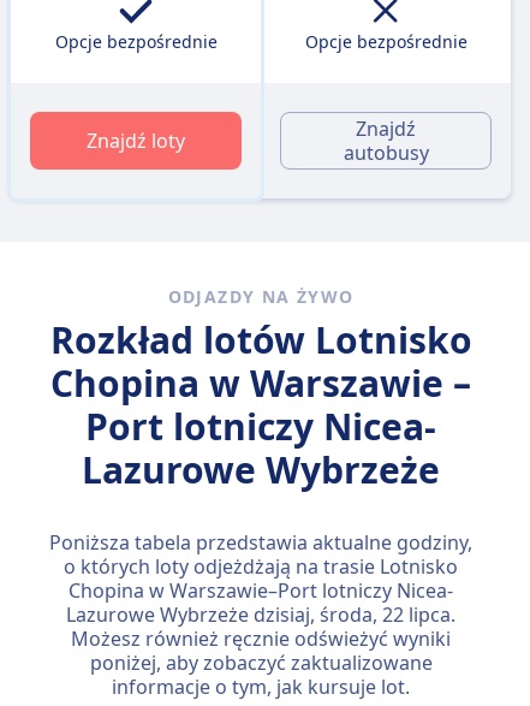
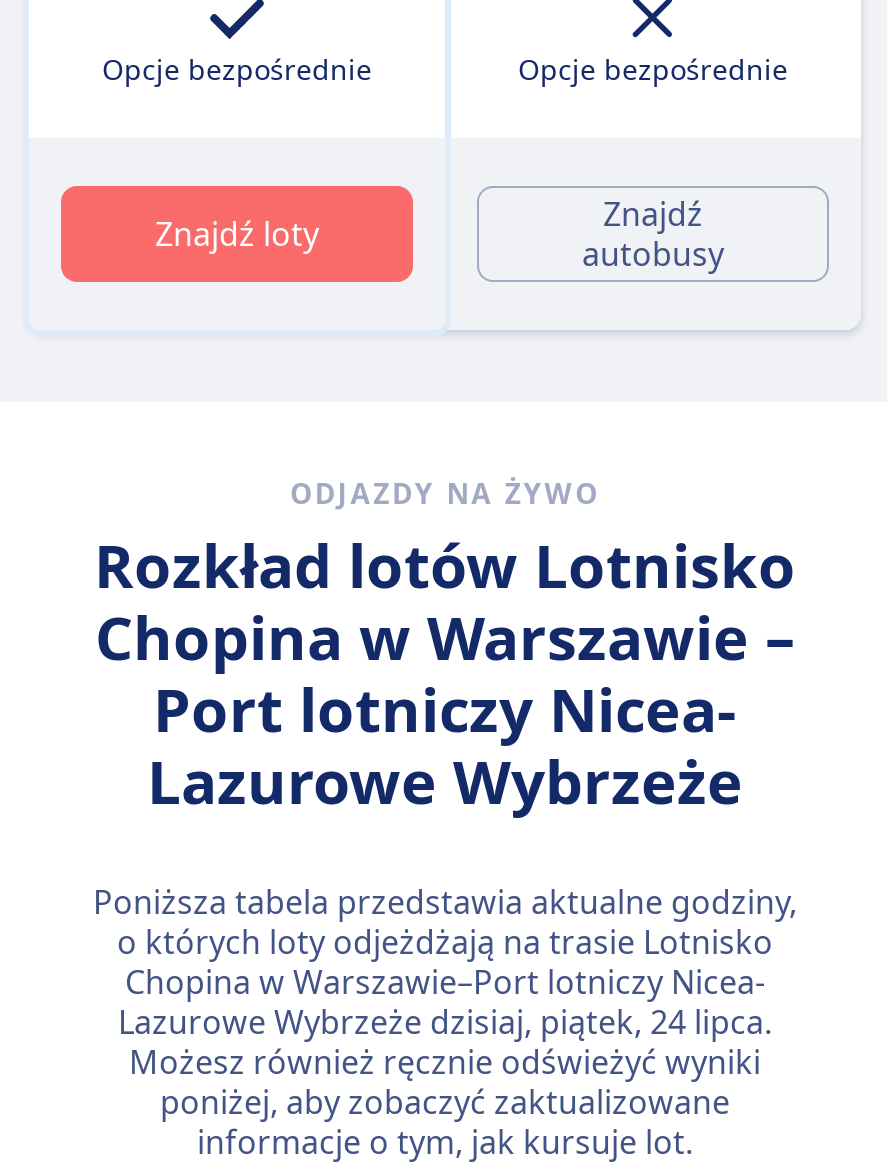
- Lazurowe Wybrzeże dzisiaj, środa, 22 lipca.
+ Lazurowe Wybrzeże dzisiaj, piątek, 24 lipca.
